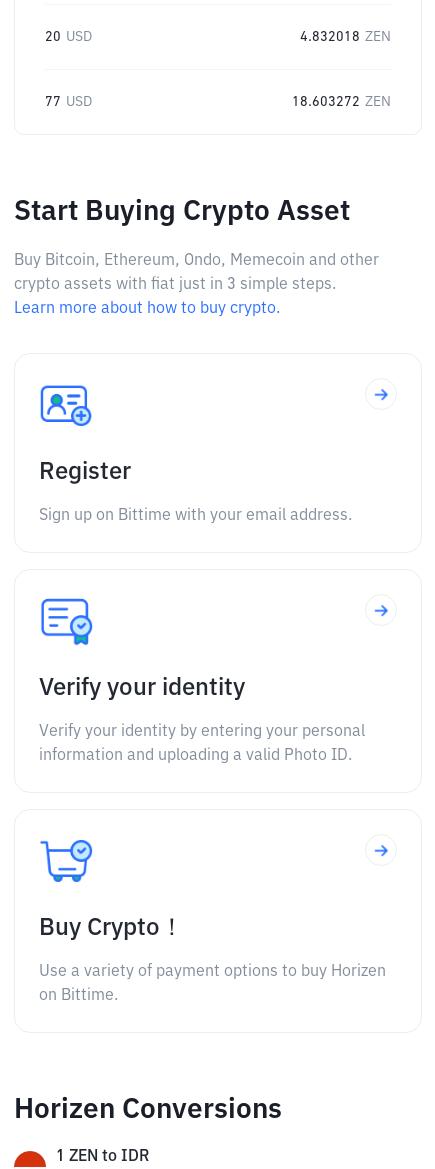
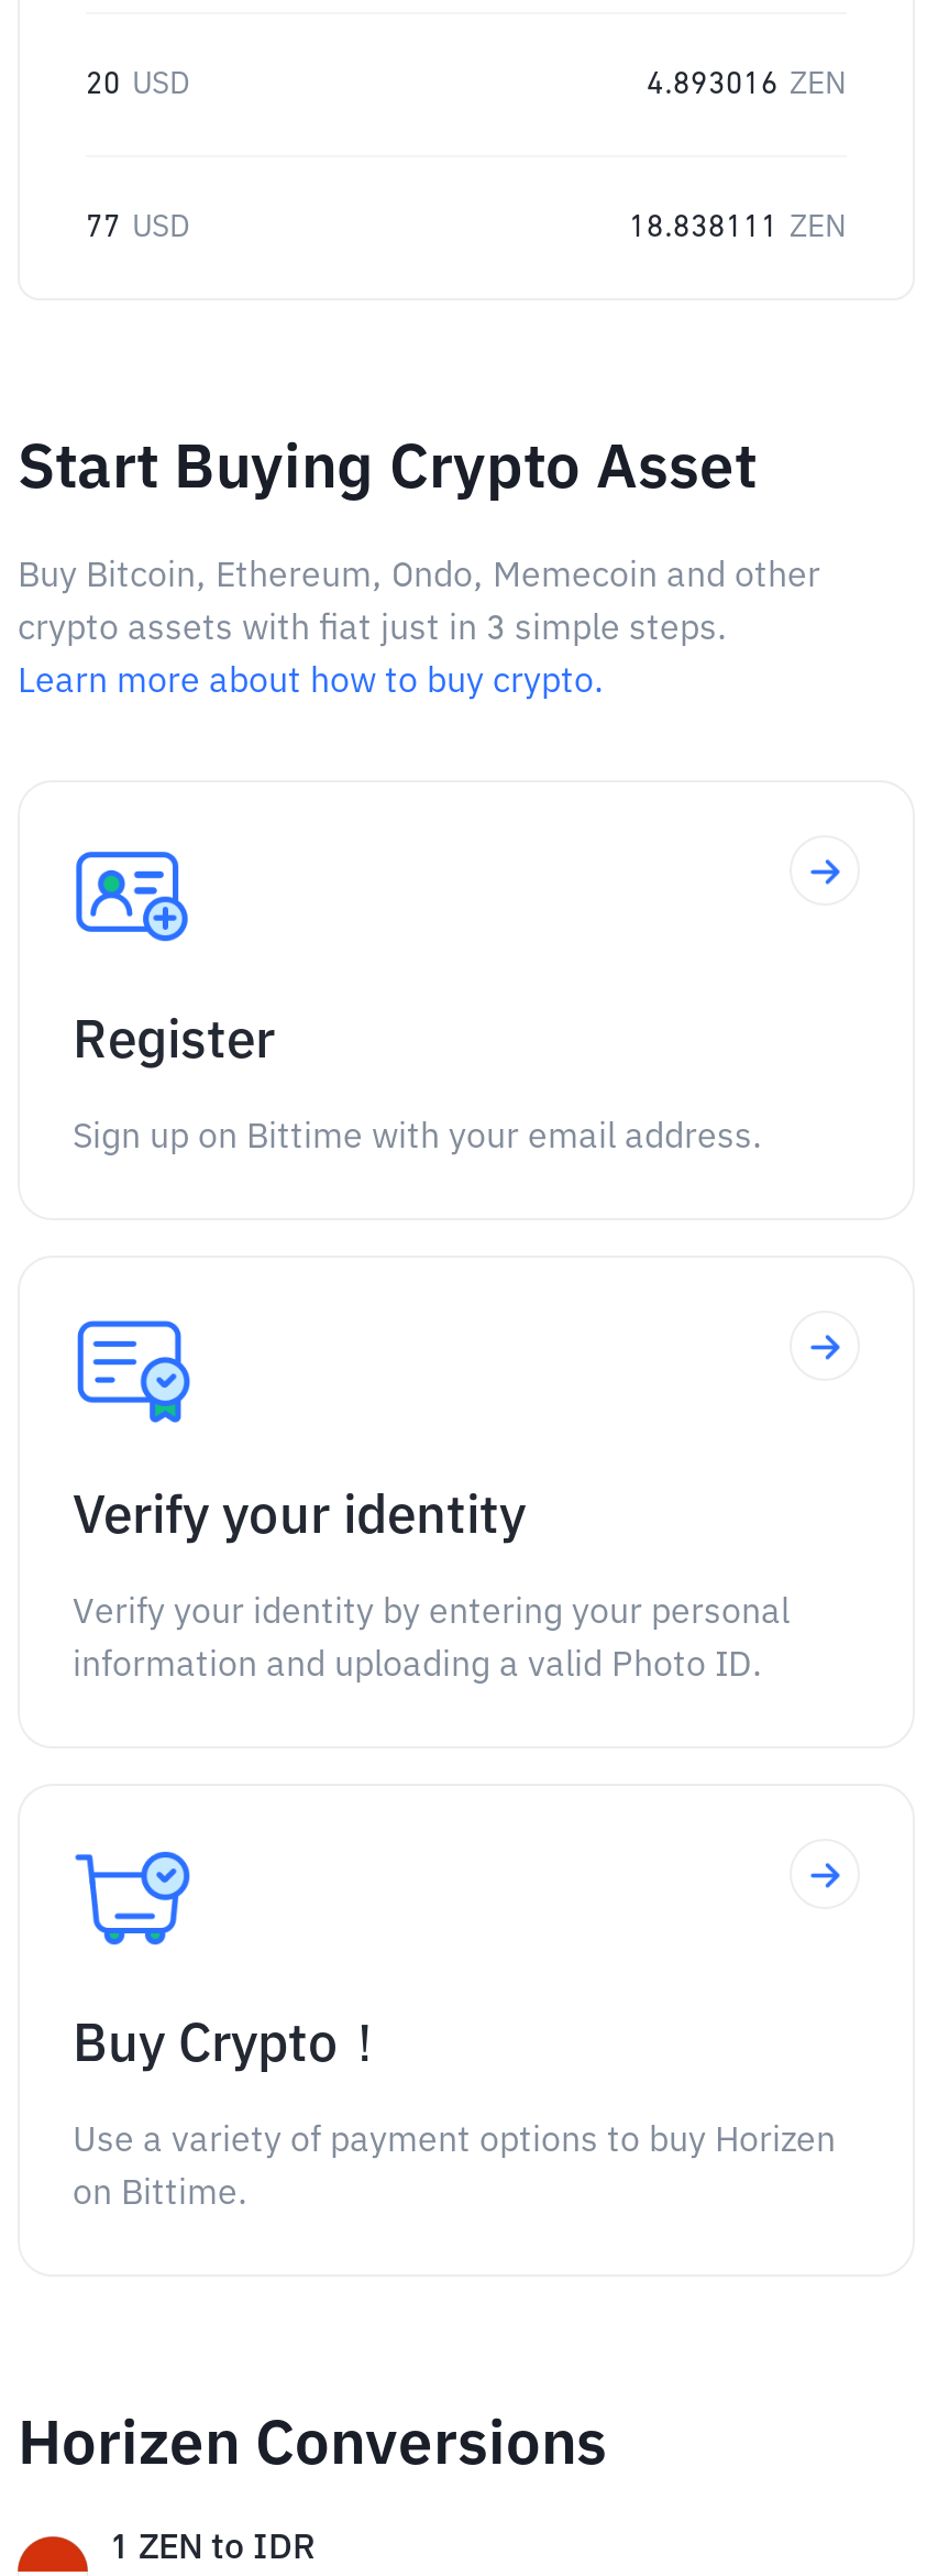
- 4.832018 ZEN
+ 4.893016 ZEN

- 18.603272 ZEN
+ 18.838111 ZEN
